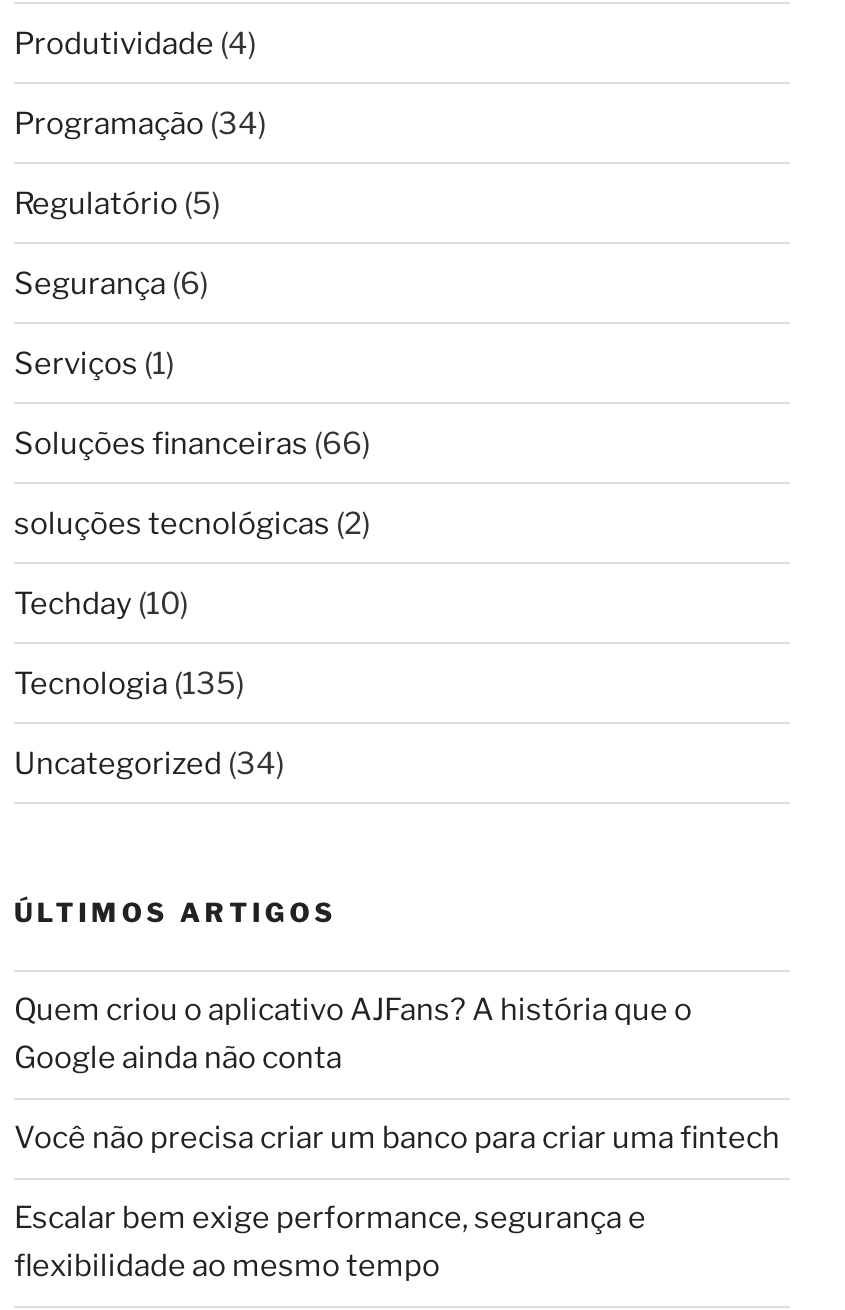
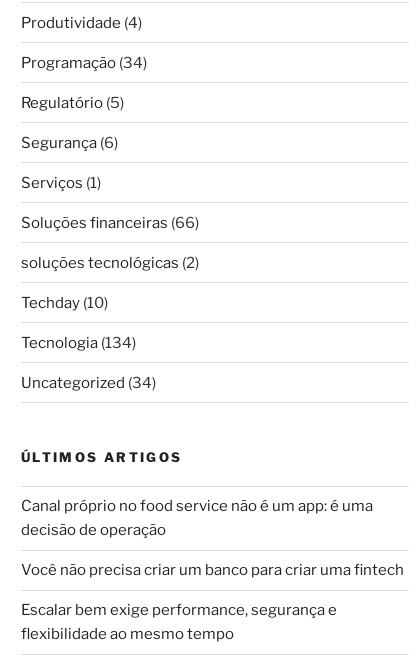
- Tecnologia (135)
+ Tecnologia (134)

- Quem criou o aplicativo AJFans? A história que o
- Google ainda não conta
+ Canal próprio no food service não é um app: é uma
+ decisão de operação
